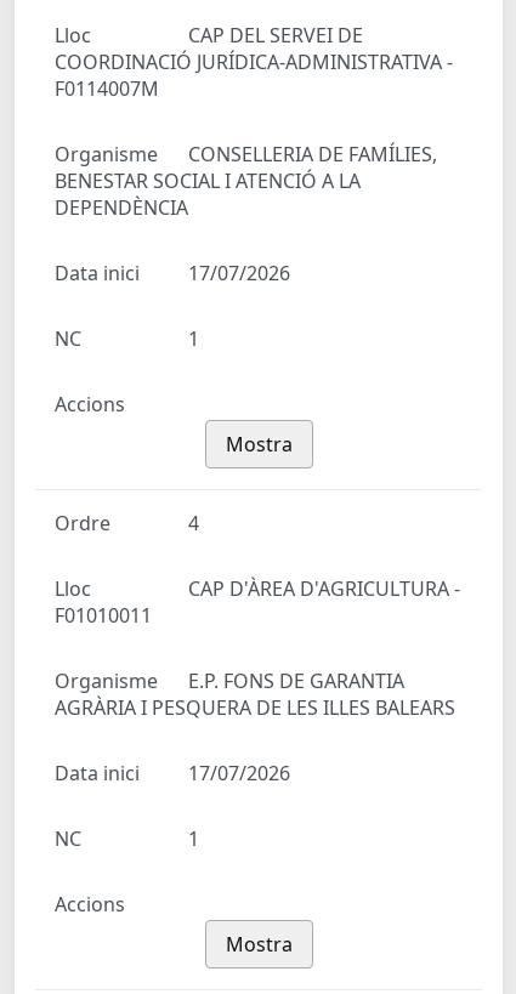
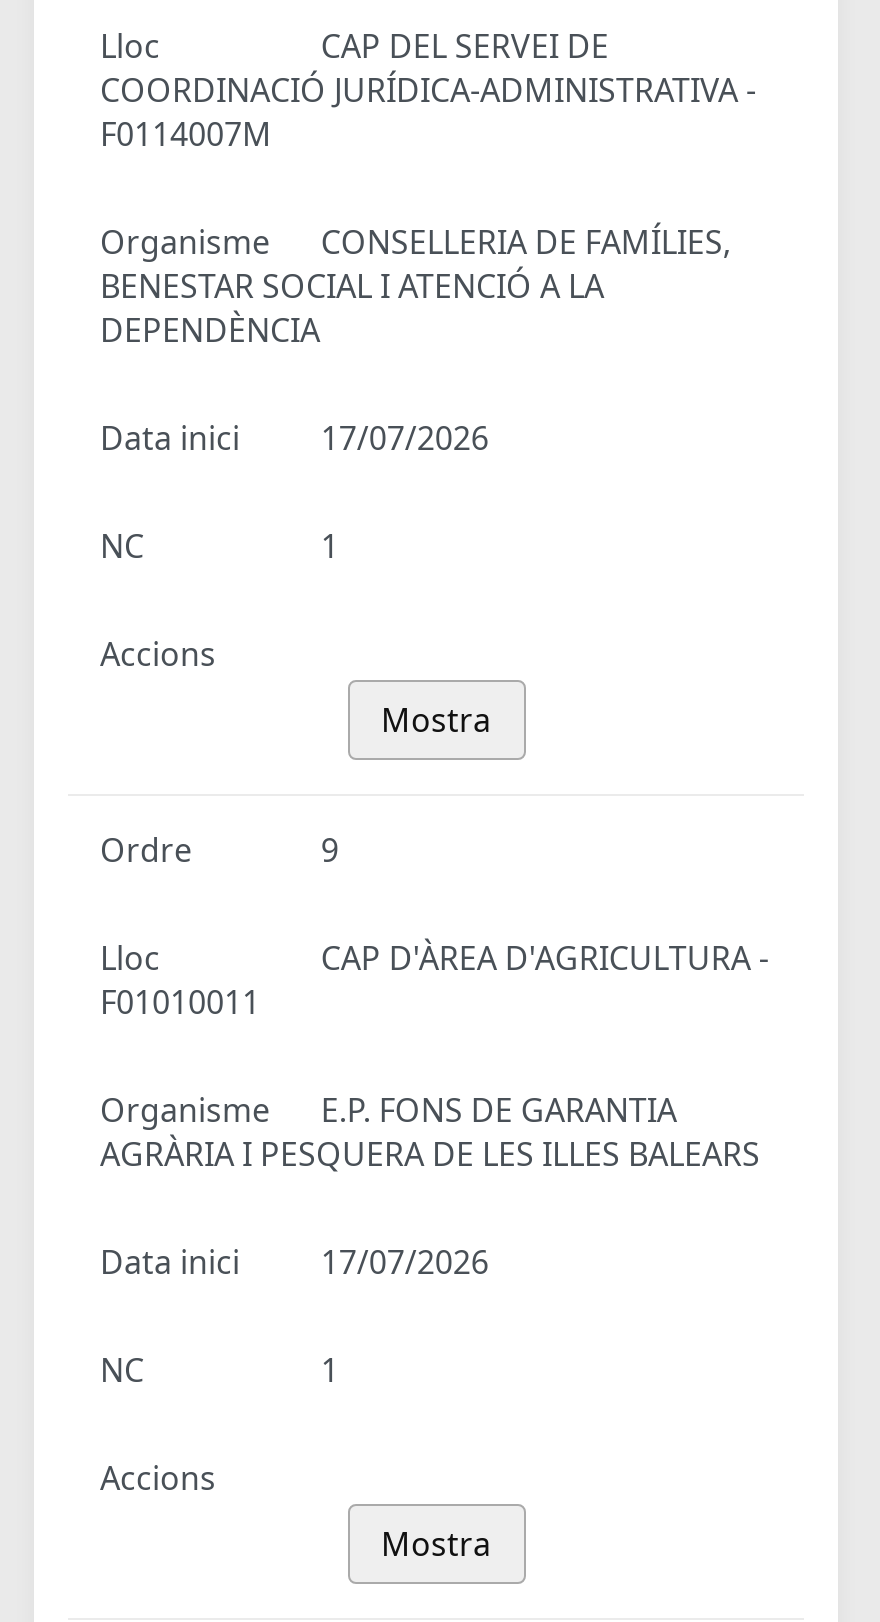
- 4
+ 9
